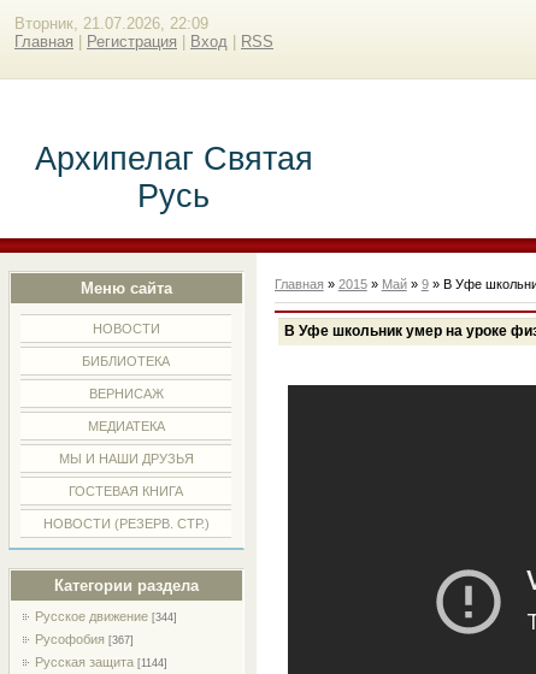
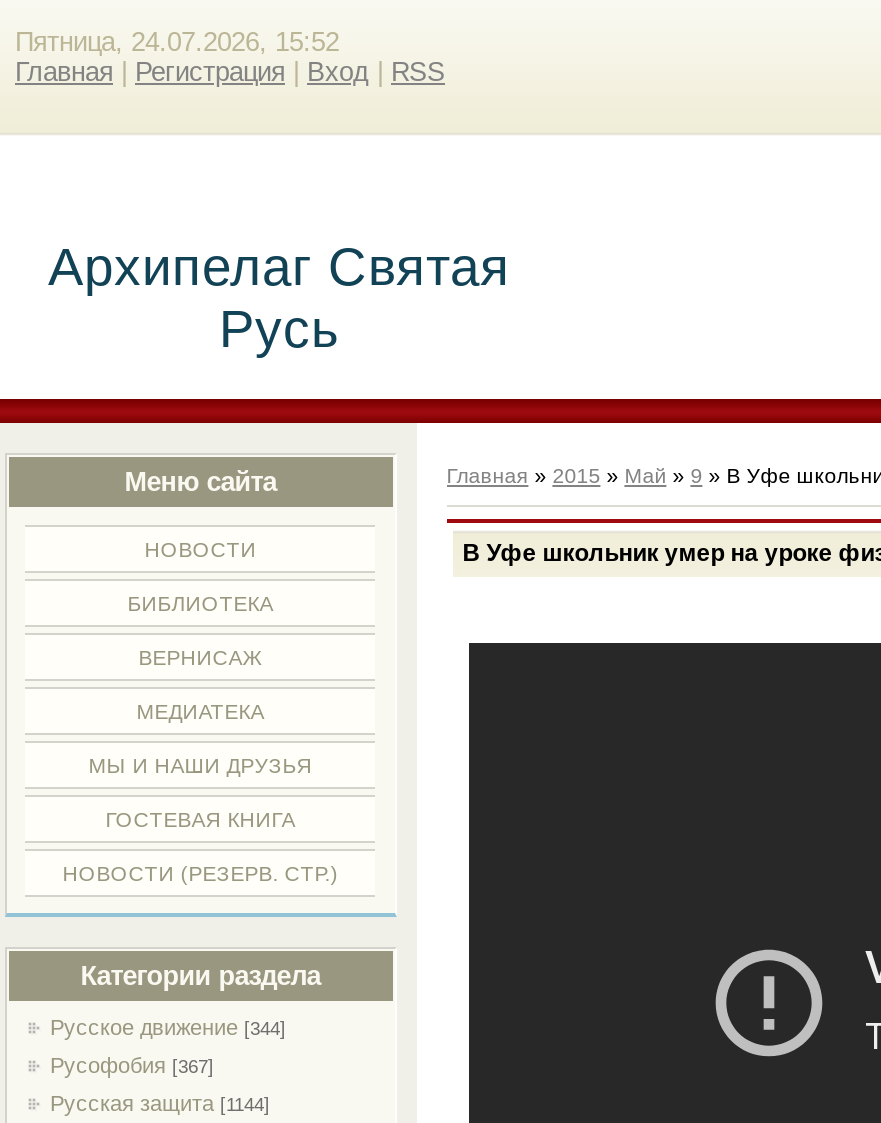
- Вторник, 21.07.2026, 22:09
+ Пятница, 24.07.2026, 15:52
